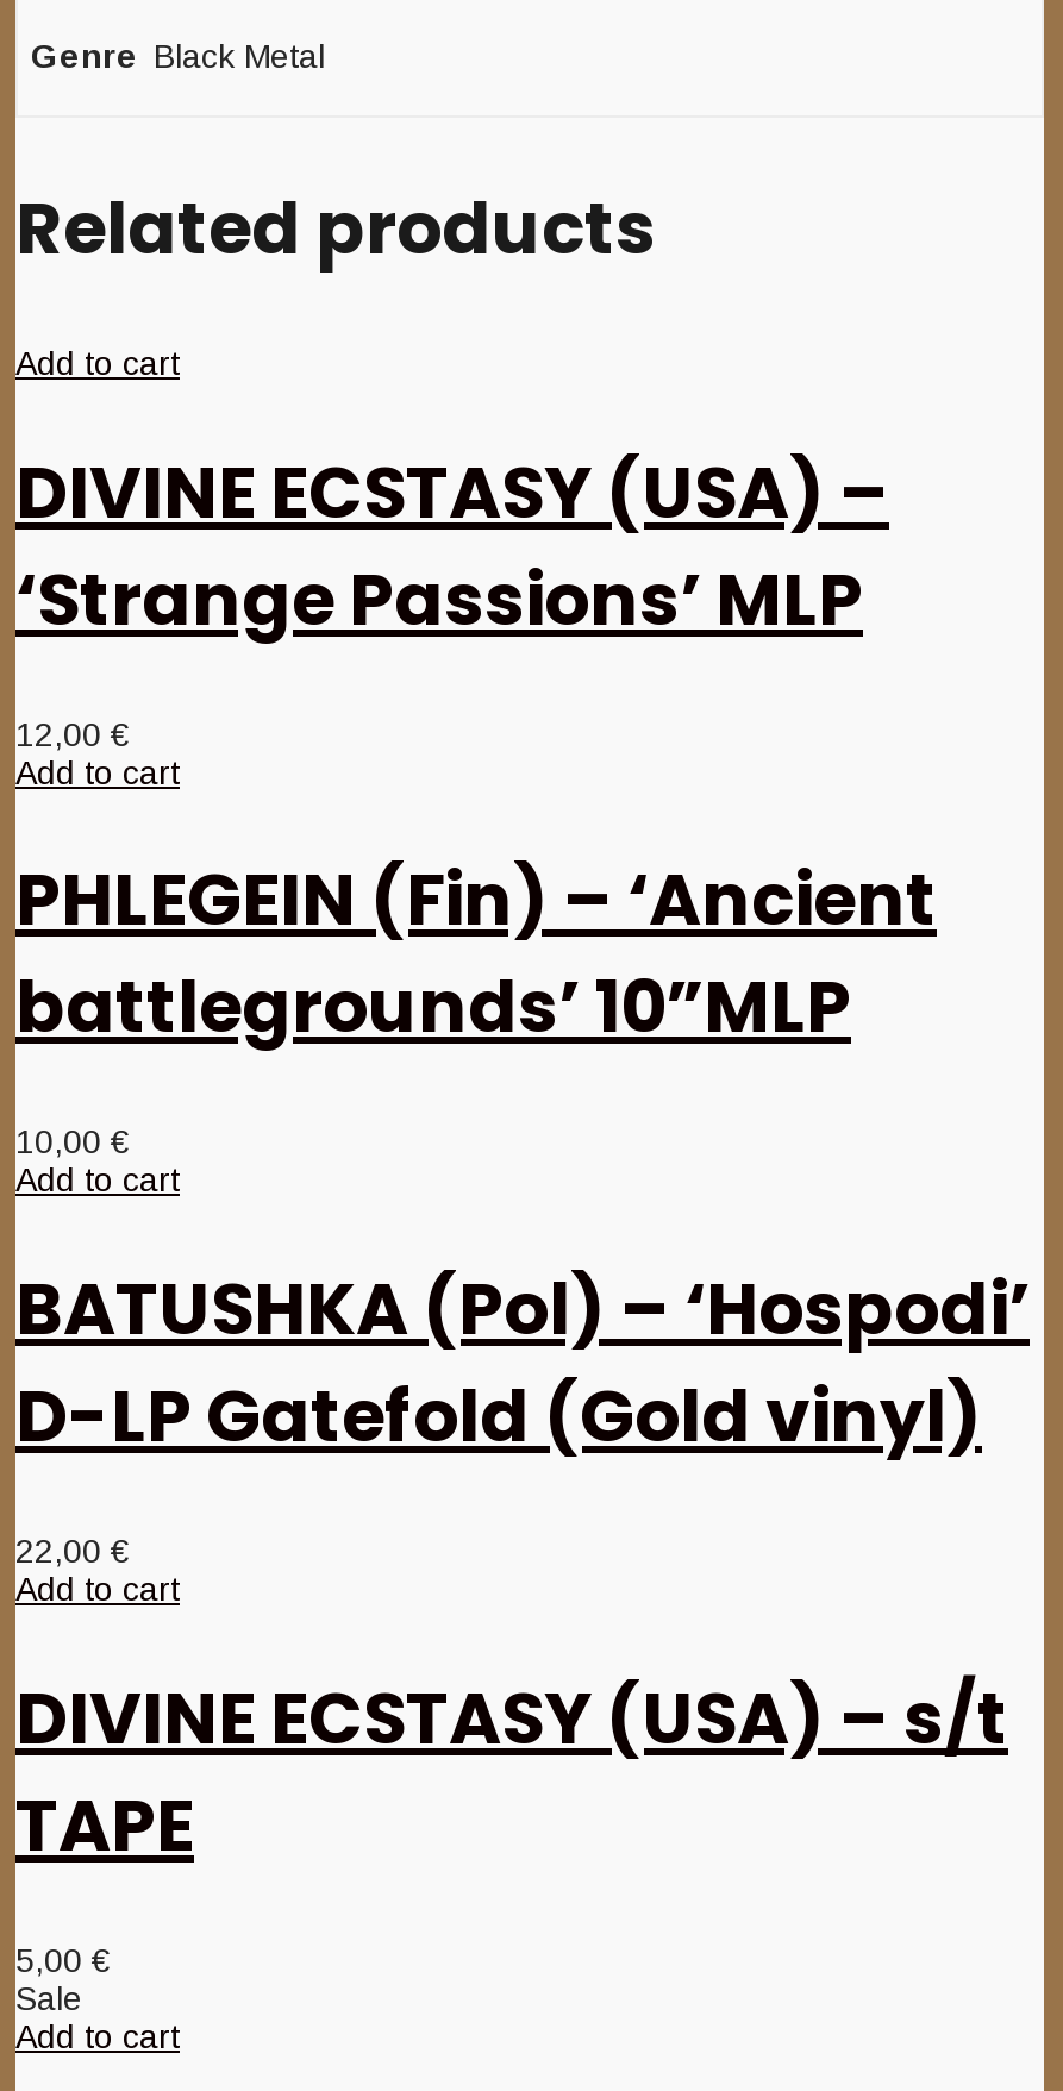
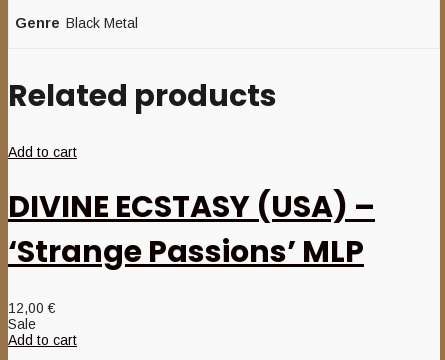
- Add to cart
- PHLEGEIN (Fin) – ‘Ancient
- battlegrounds’ 10”MLP
- 10,00 €
- Add to cart
- BATUSHKA (Pol) – ‘Hospodi’
- D-LP Gatefold (Gold vinyl)
- 22,00 €
- Add to cart
- DIVINE ECSTASY (USA) – s/t
- TAPE
- 5,00 €
